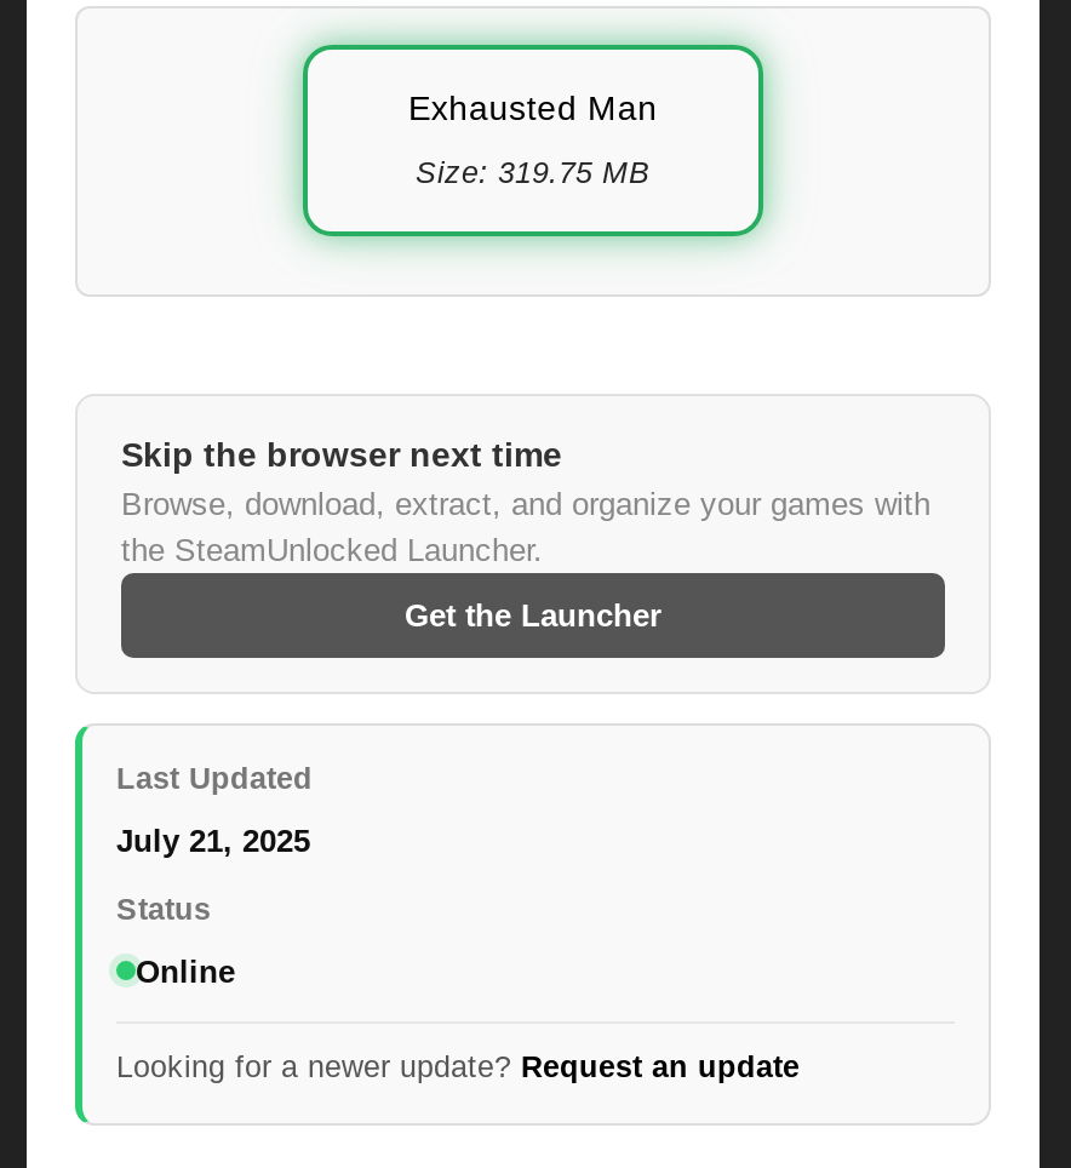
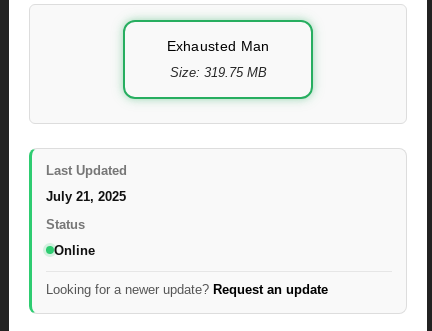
- Skip the browser next time
- Browse, download, extract, and organize your games with
- the SteamUnlocked Launcher.
- Get the Launcher
